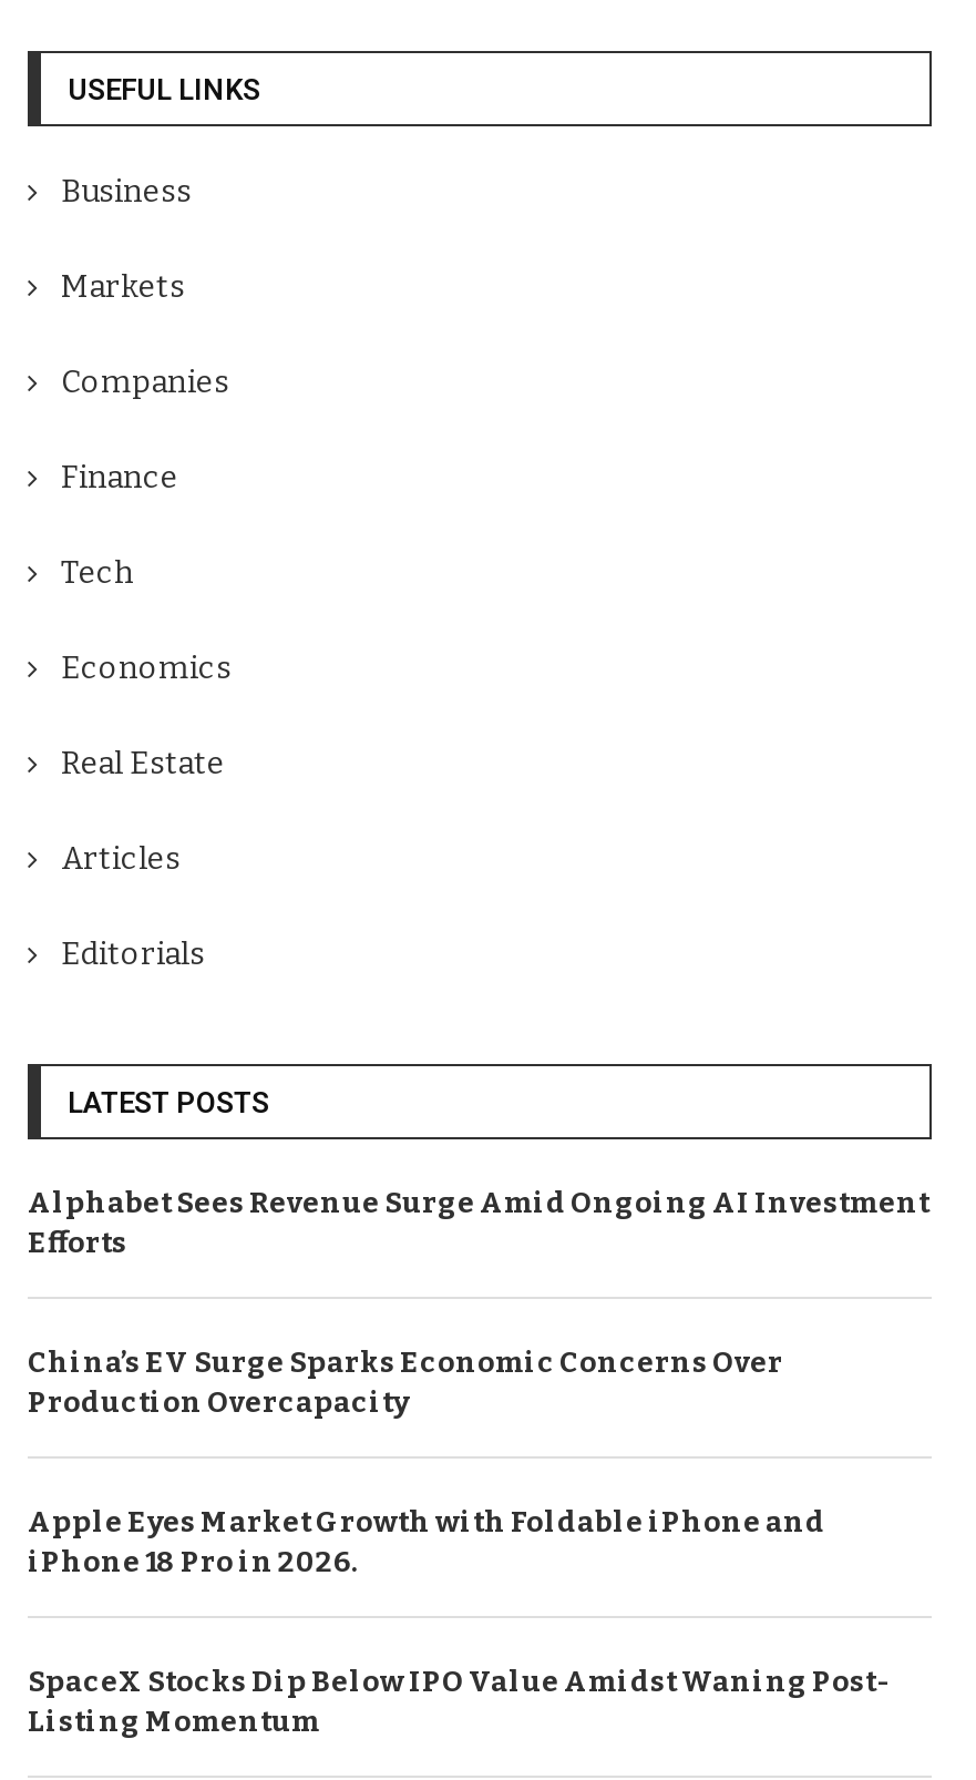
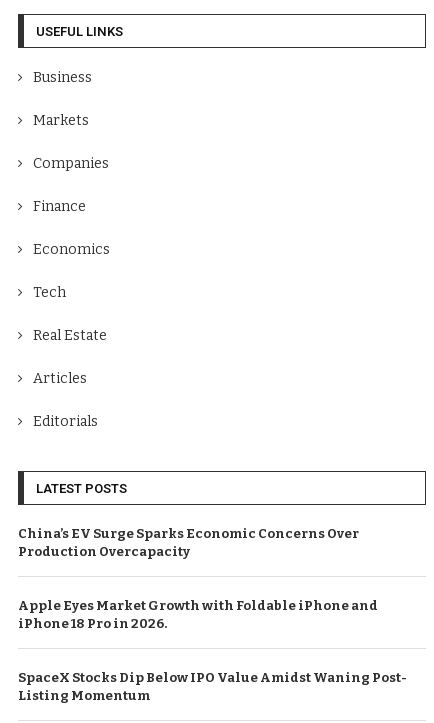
moved down: Tech

- Alphabet Sees Revenue Surge Amid Ongoing AI Investment
- Efforts
